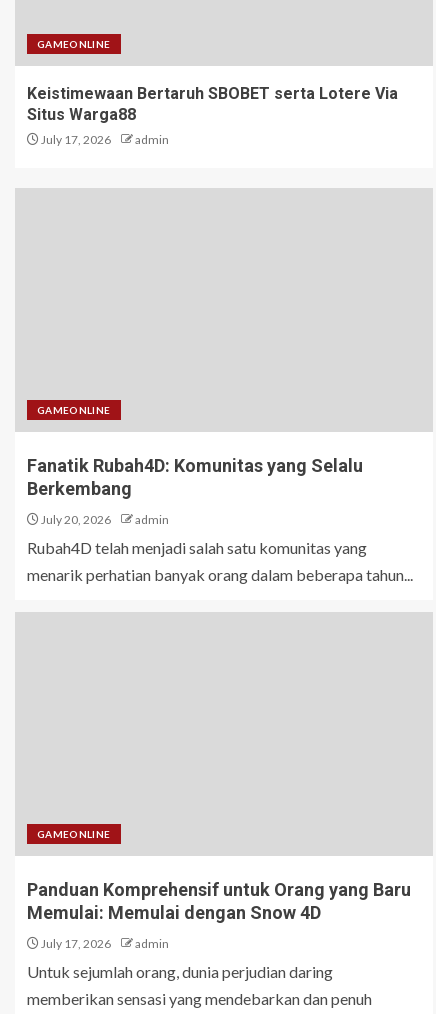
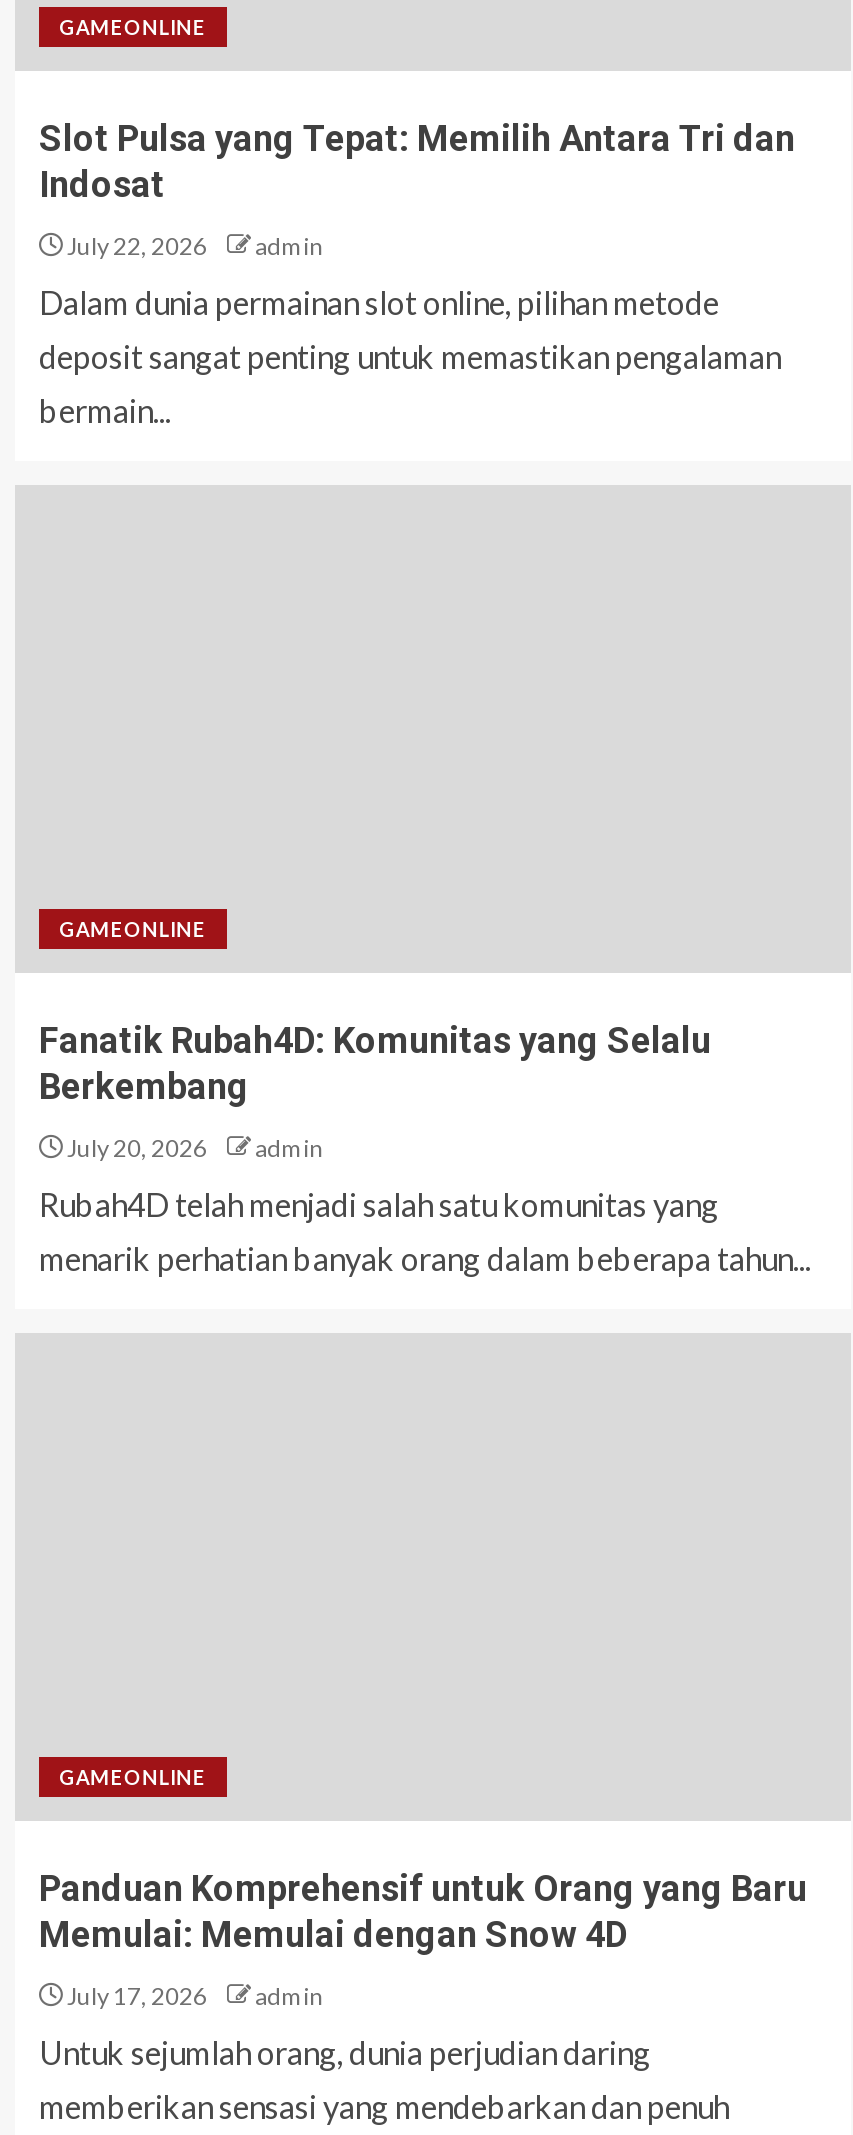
- Keistimewaan Bertaruh SBOBET serta Lotere Via
- Situs Warga88
- July 17, 2026
+ Slot Pulsa yang Tepat: Memilih Antara Tri dan
+ Indosat
+ July 22, 2026

+ Dalam dunia permainan slot online, pilihan metode
+ deposit sangat penting untuk memastikan pengalaman
+ bermain...
